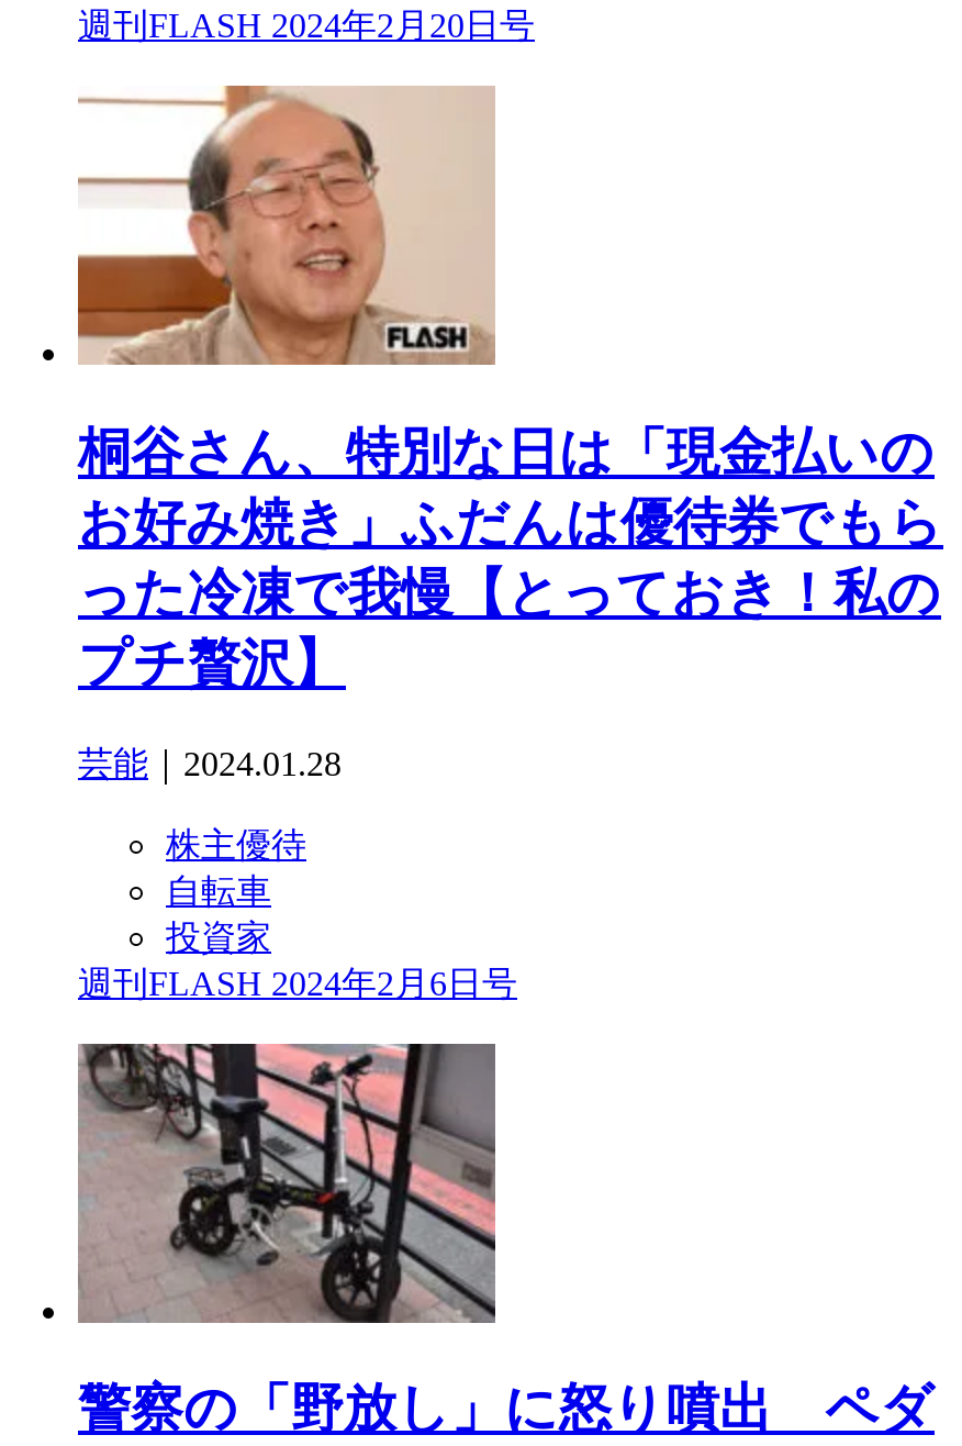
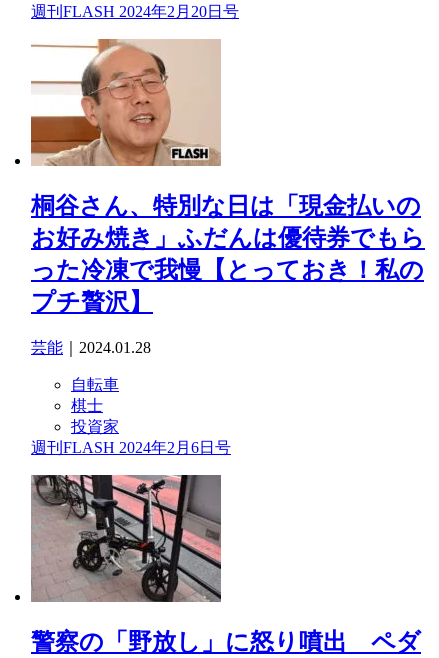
- 株主優待

moved up: 自転車

+ 棋士
